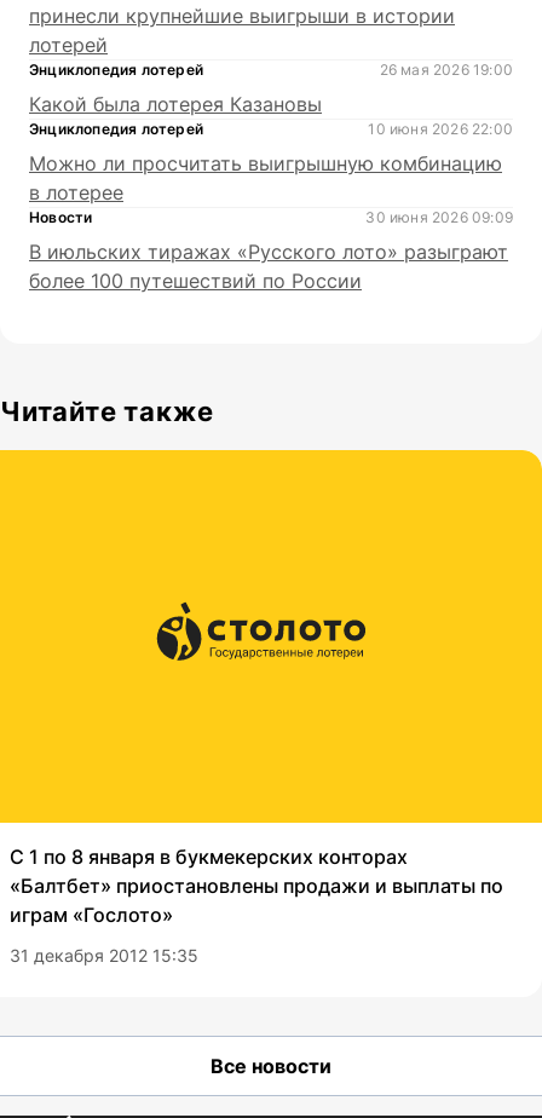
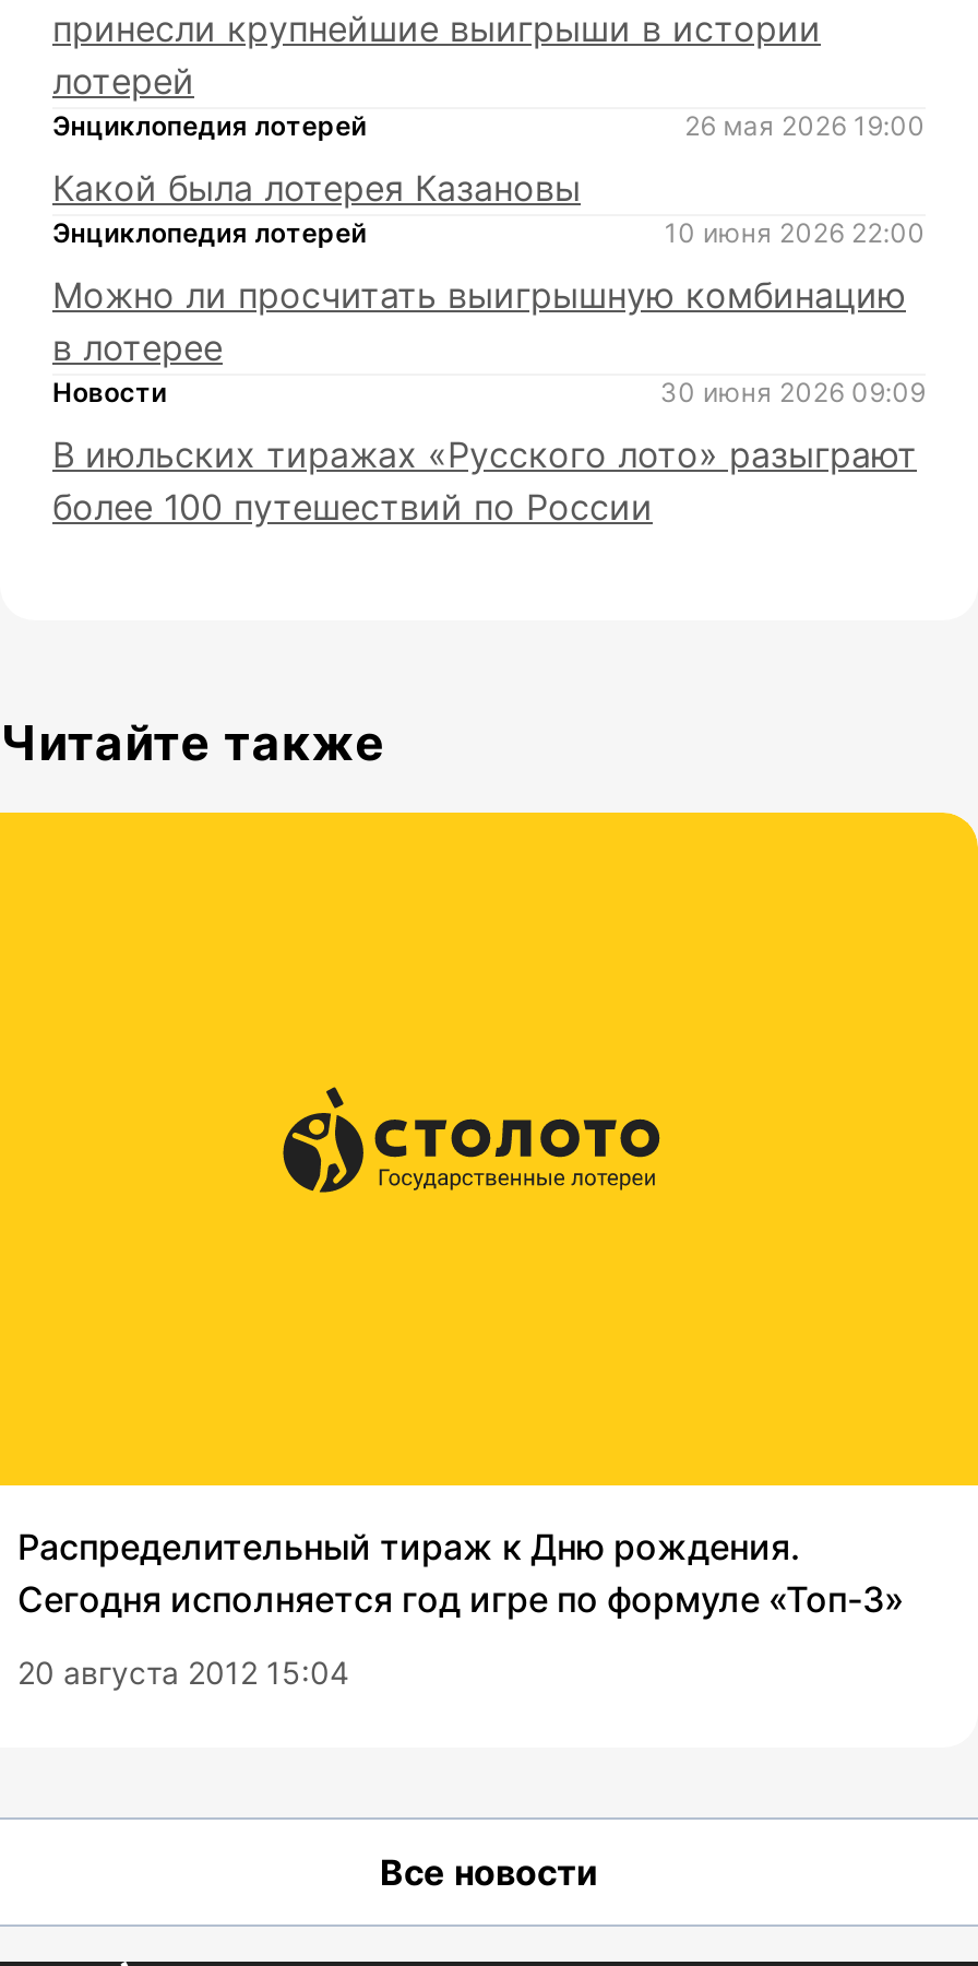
- С 1 по 8 января в букмекерских конторах
- «Балтбет» приостановлены продажи и выплаты по
- играм «Гослото»
+ Распределительный тираж к Дню рождения.
+ Сегодня исполняется год игре по формуле «Топ-3»

- 31 декабря 2012 15:35
+ 20 августа 2012 15:04
